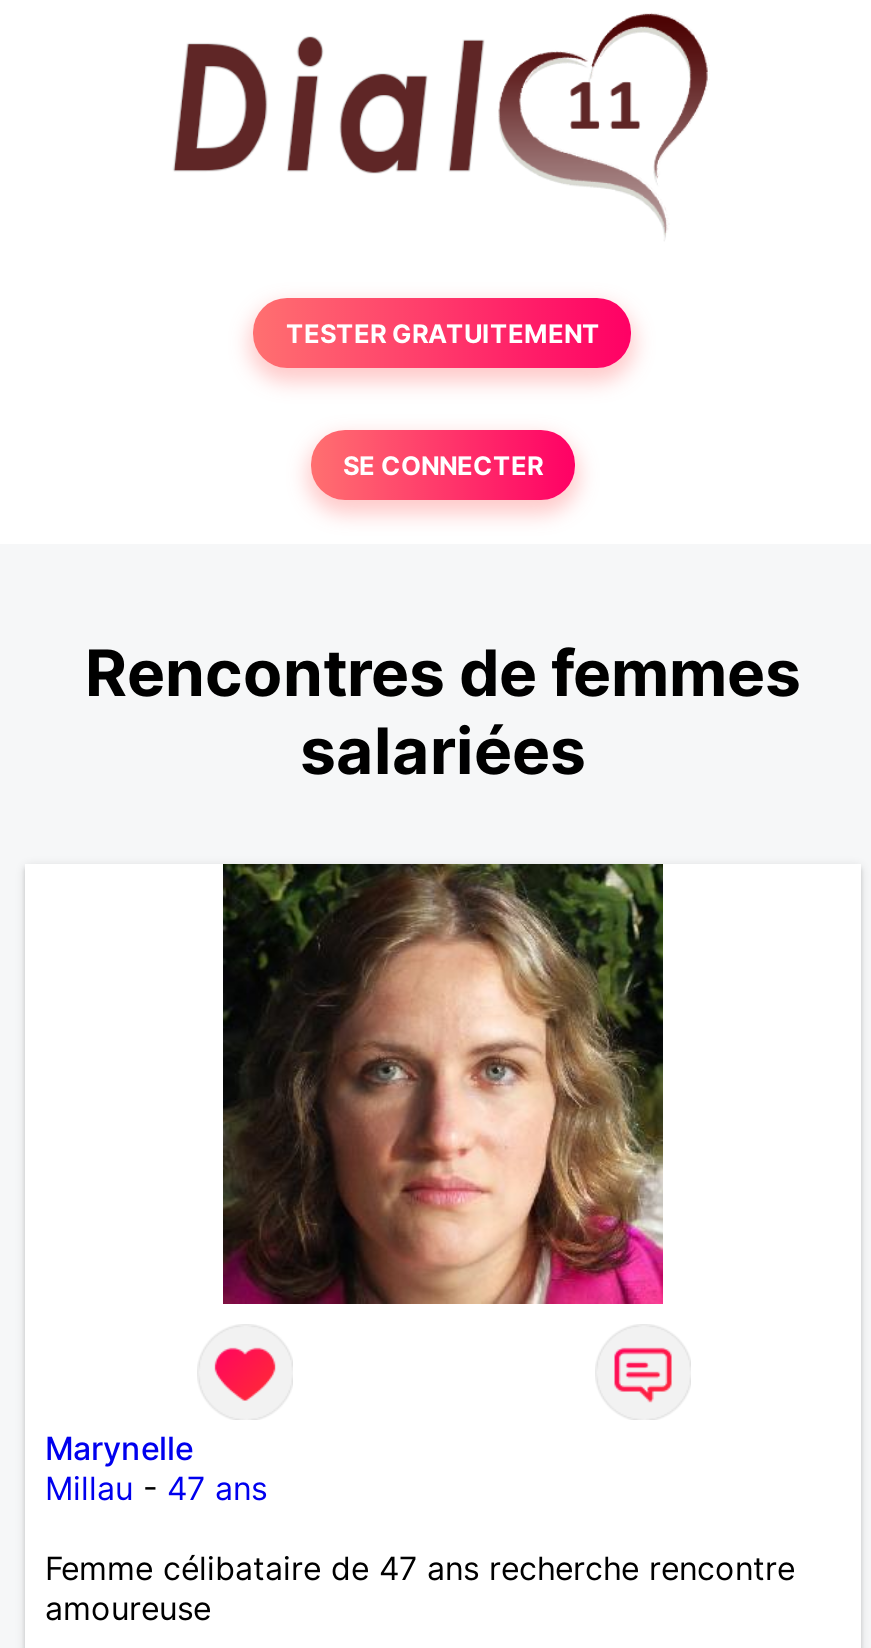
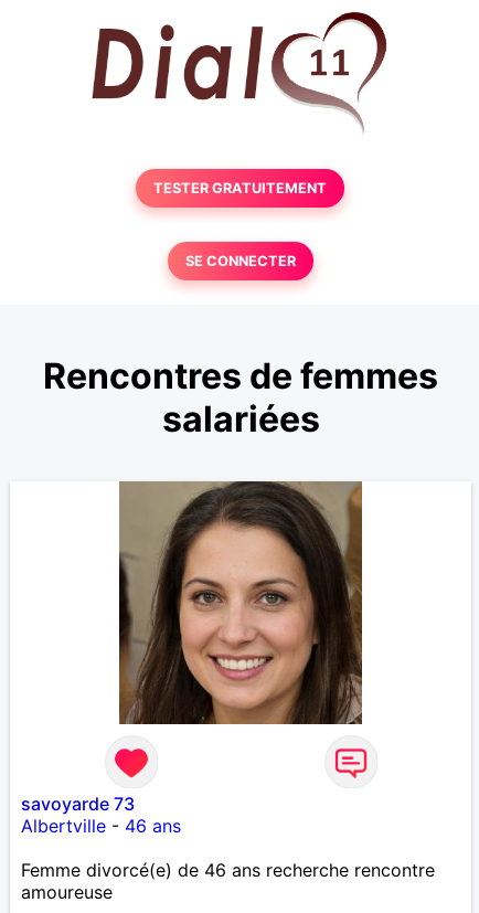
- [image]
+ [image]

- Marynelle
- Millau - 47 ans
+ savoyarde 73
+ Albertville - 46 ans

- Femme célibataire de 47 ans recherche rencontre
+ Femme divorcé(e) de 46 ans recherche rencontre
